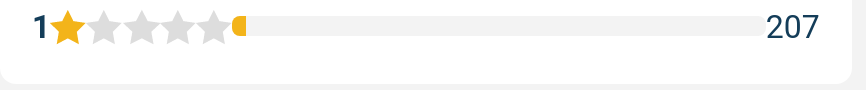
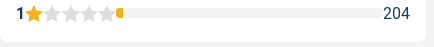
- 207
+ 204
